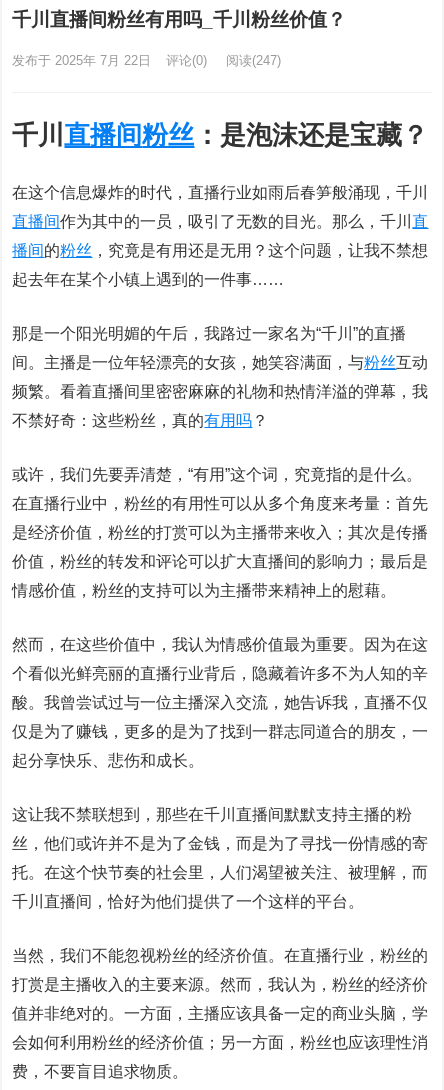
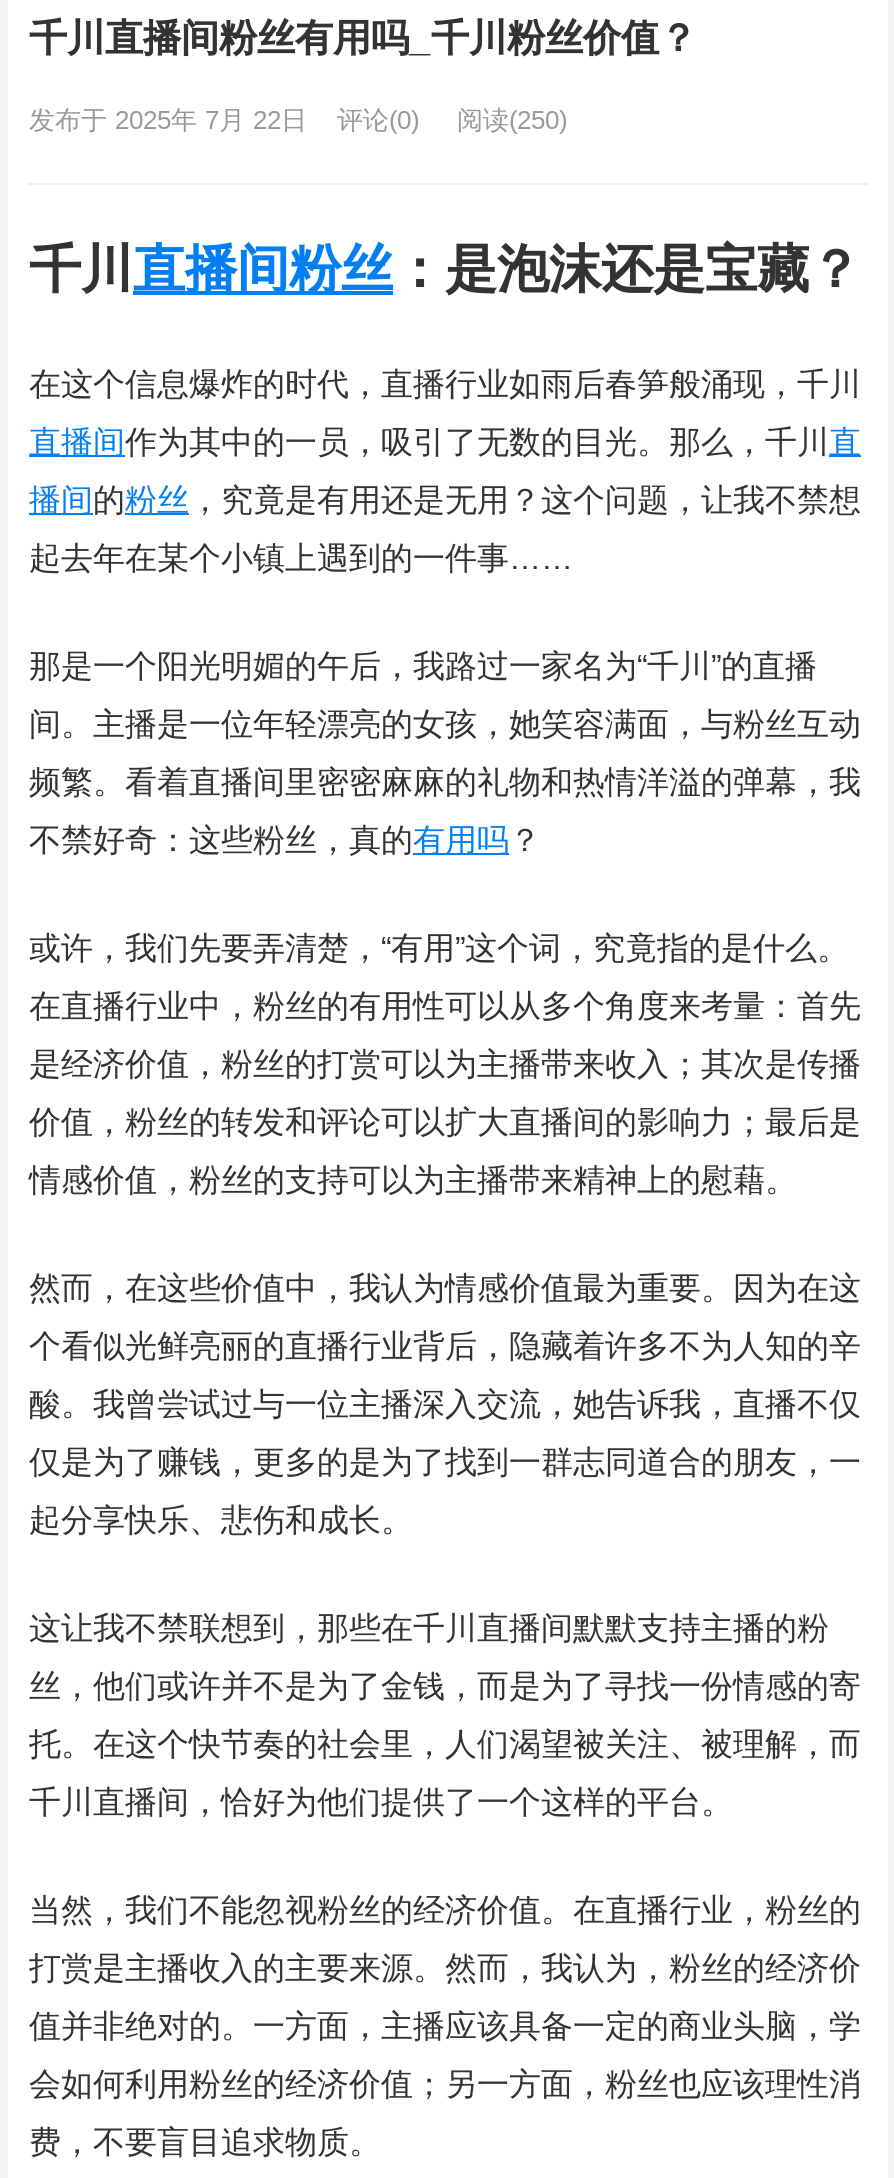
- 发布于 2025年 7月 22日 评论(0) 阅读(247)
+ 发布于 2025年 7月 22日 评论(0) 阅读(250)
